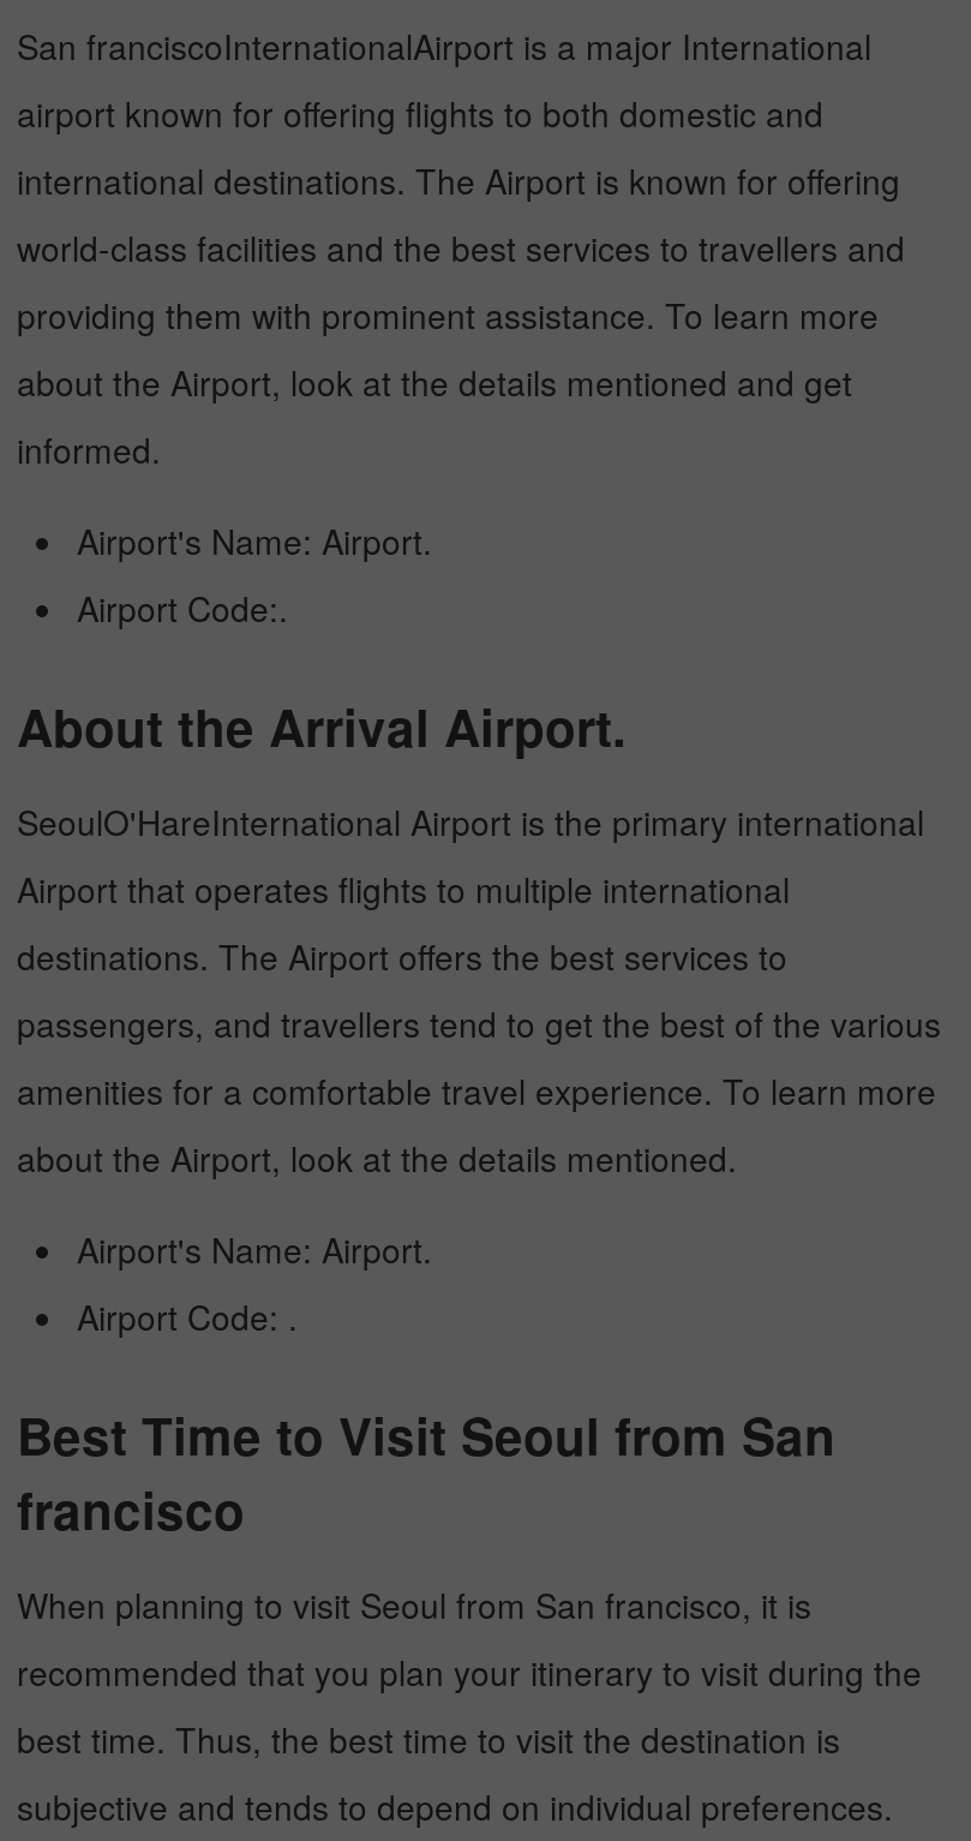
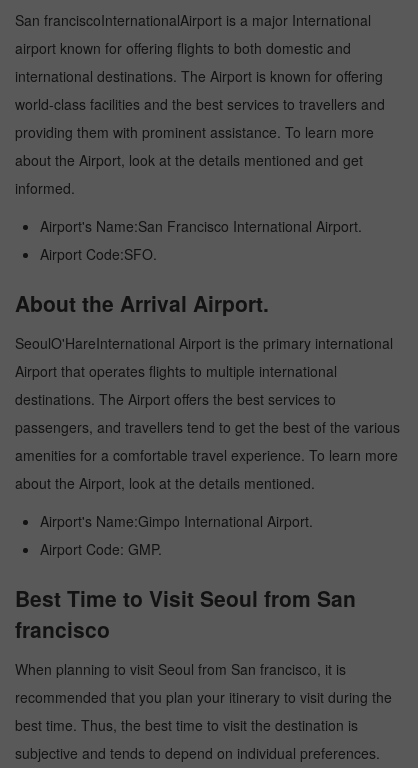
- Airport's Name: Airport.
- Airport Code:.
+ Airport's Name:San Francisco International Airport.
+ Airport Code:SFO.

- Airport's Name: Airport.
- Airport Code: .
+ Airport's Name:Gimpo International Airport.
+ Airport Code: GMP.
